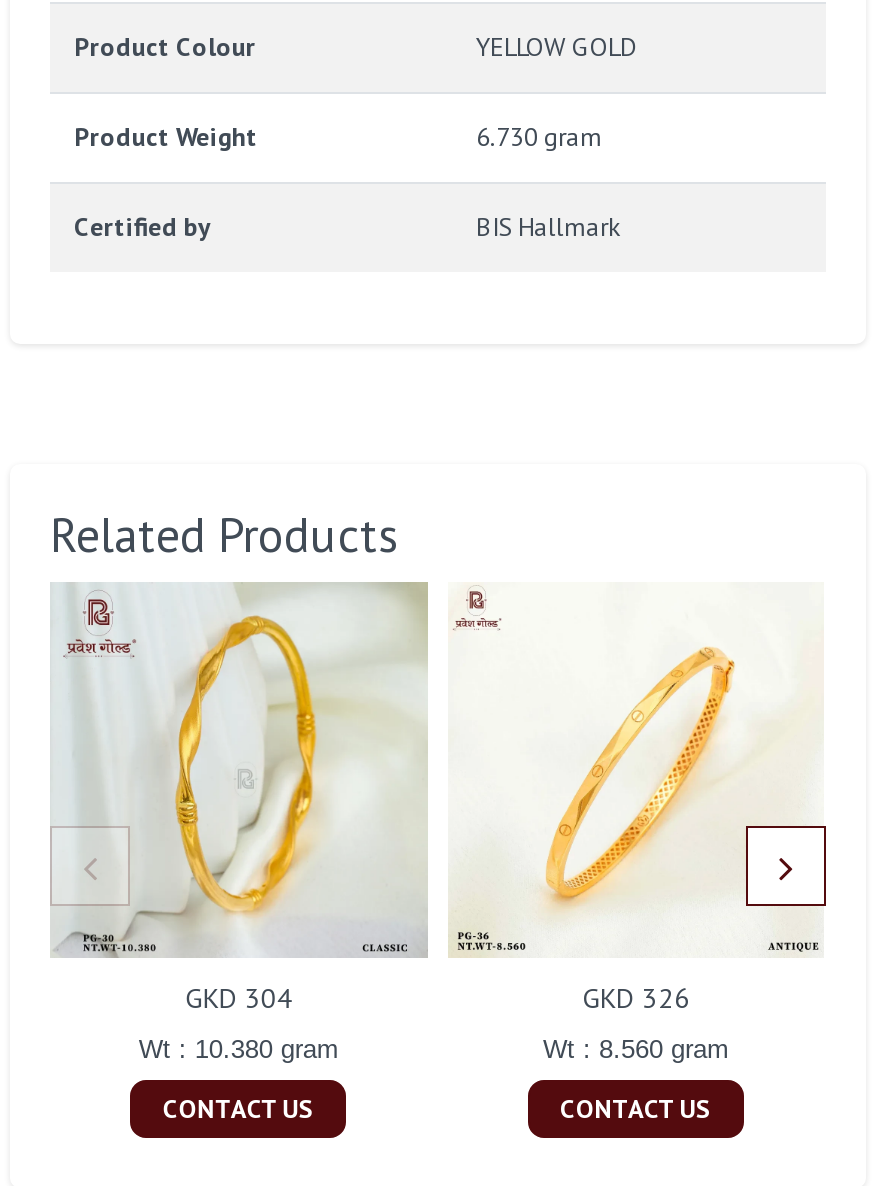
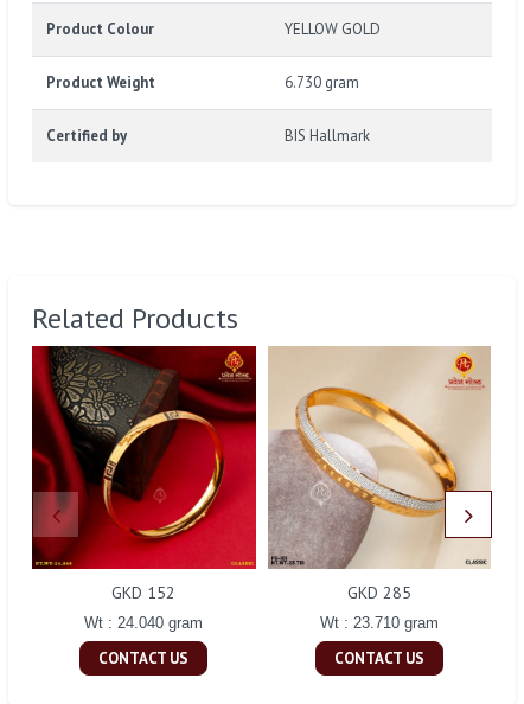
- [image]
- GKD 304
+ [image]
+ GKD 152

- [image]
- GKD 326
+ [image]
+ GKD 285

- Wt : 10.380 gram
+ Wt : 24.040 gram

- Wt : 8.560 gram
+ Wt : 23.710 gram
